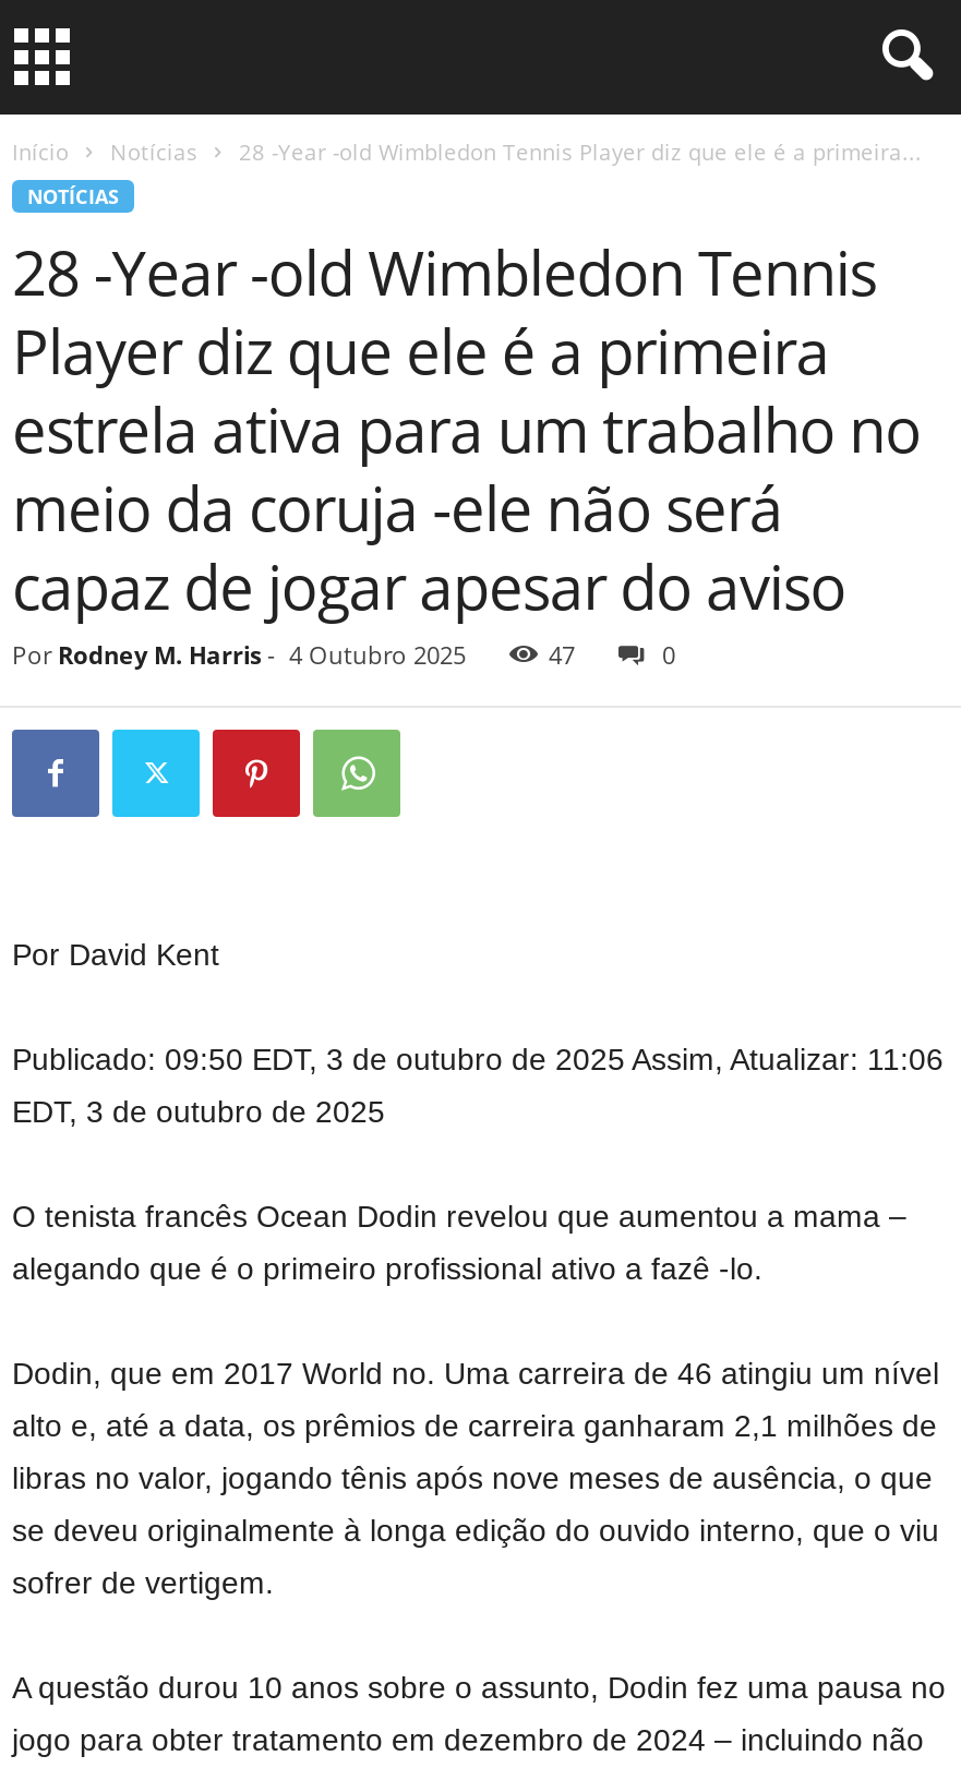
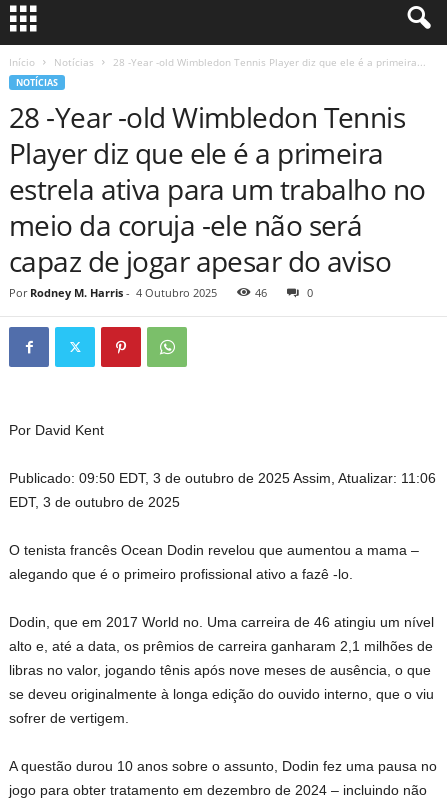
- 47
+ 46
